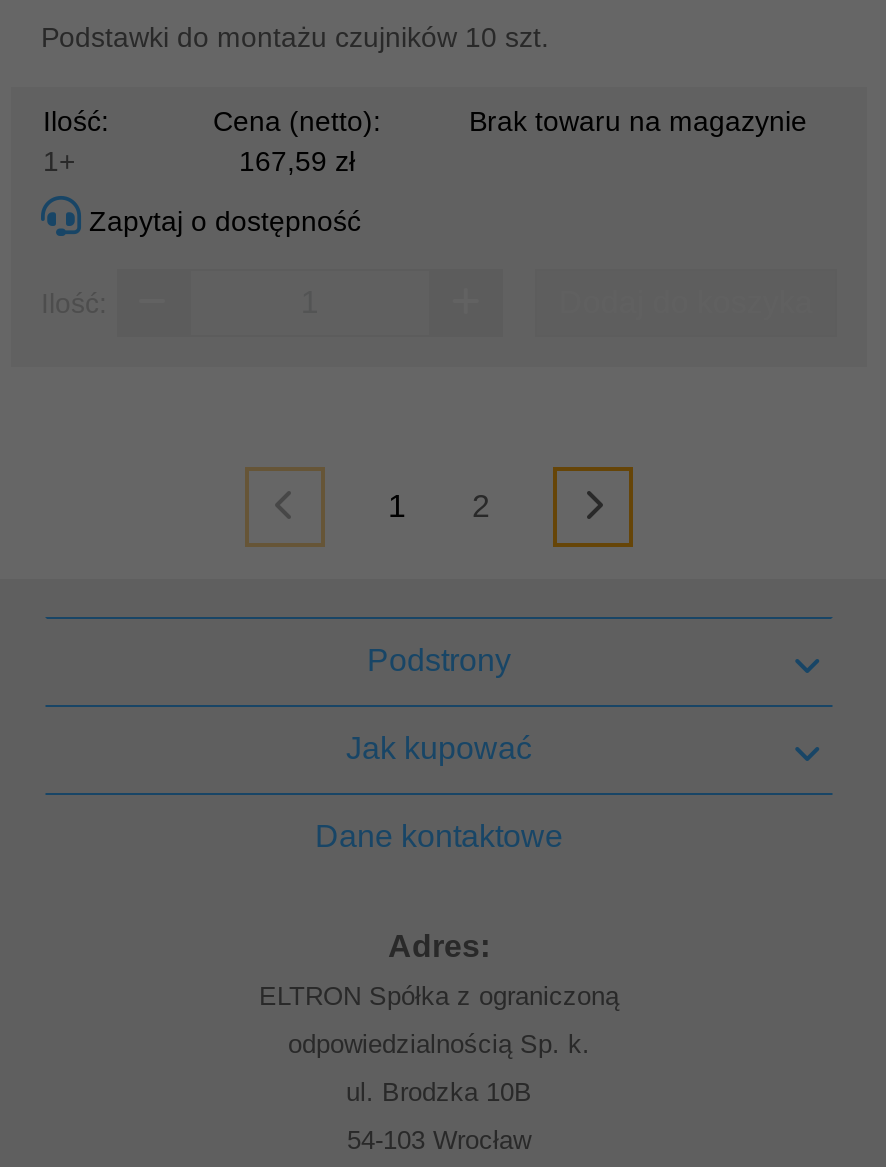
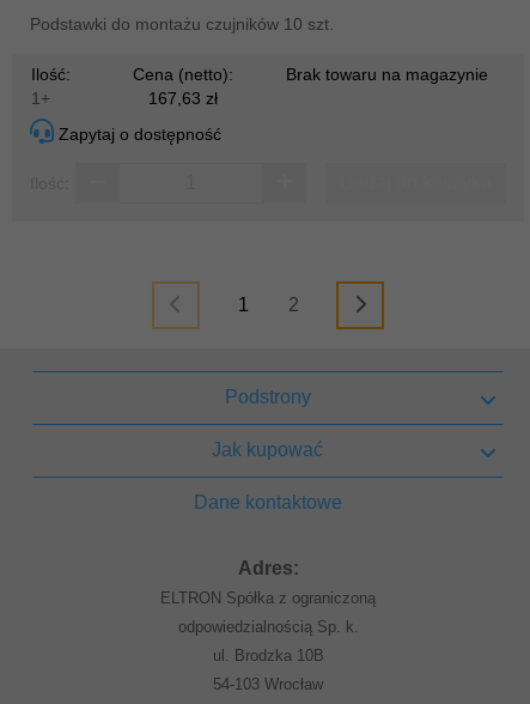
- 167,59 zł
+ 167,63 zł
